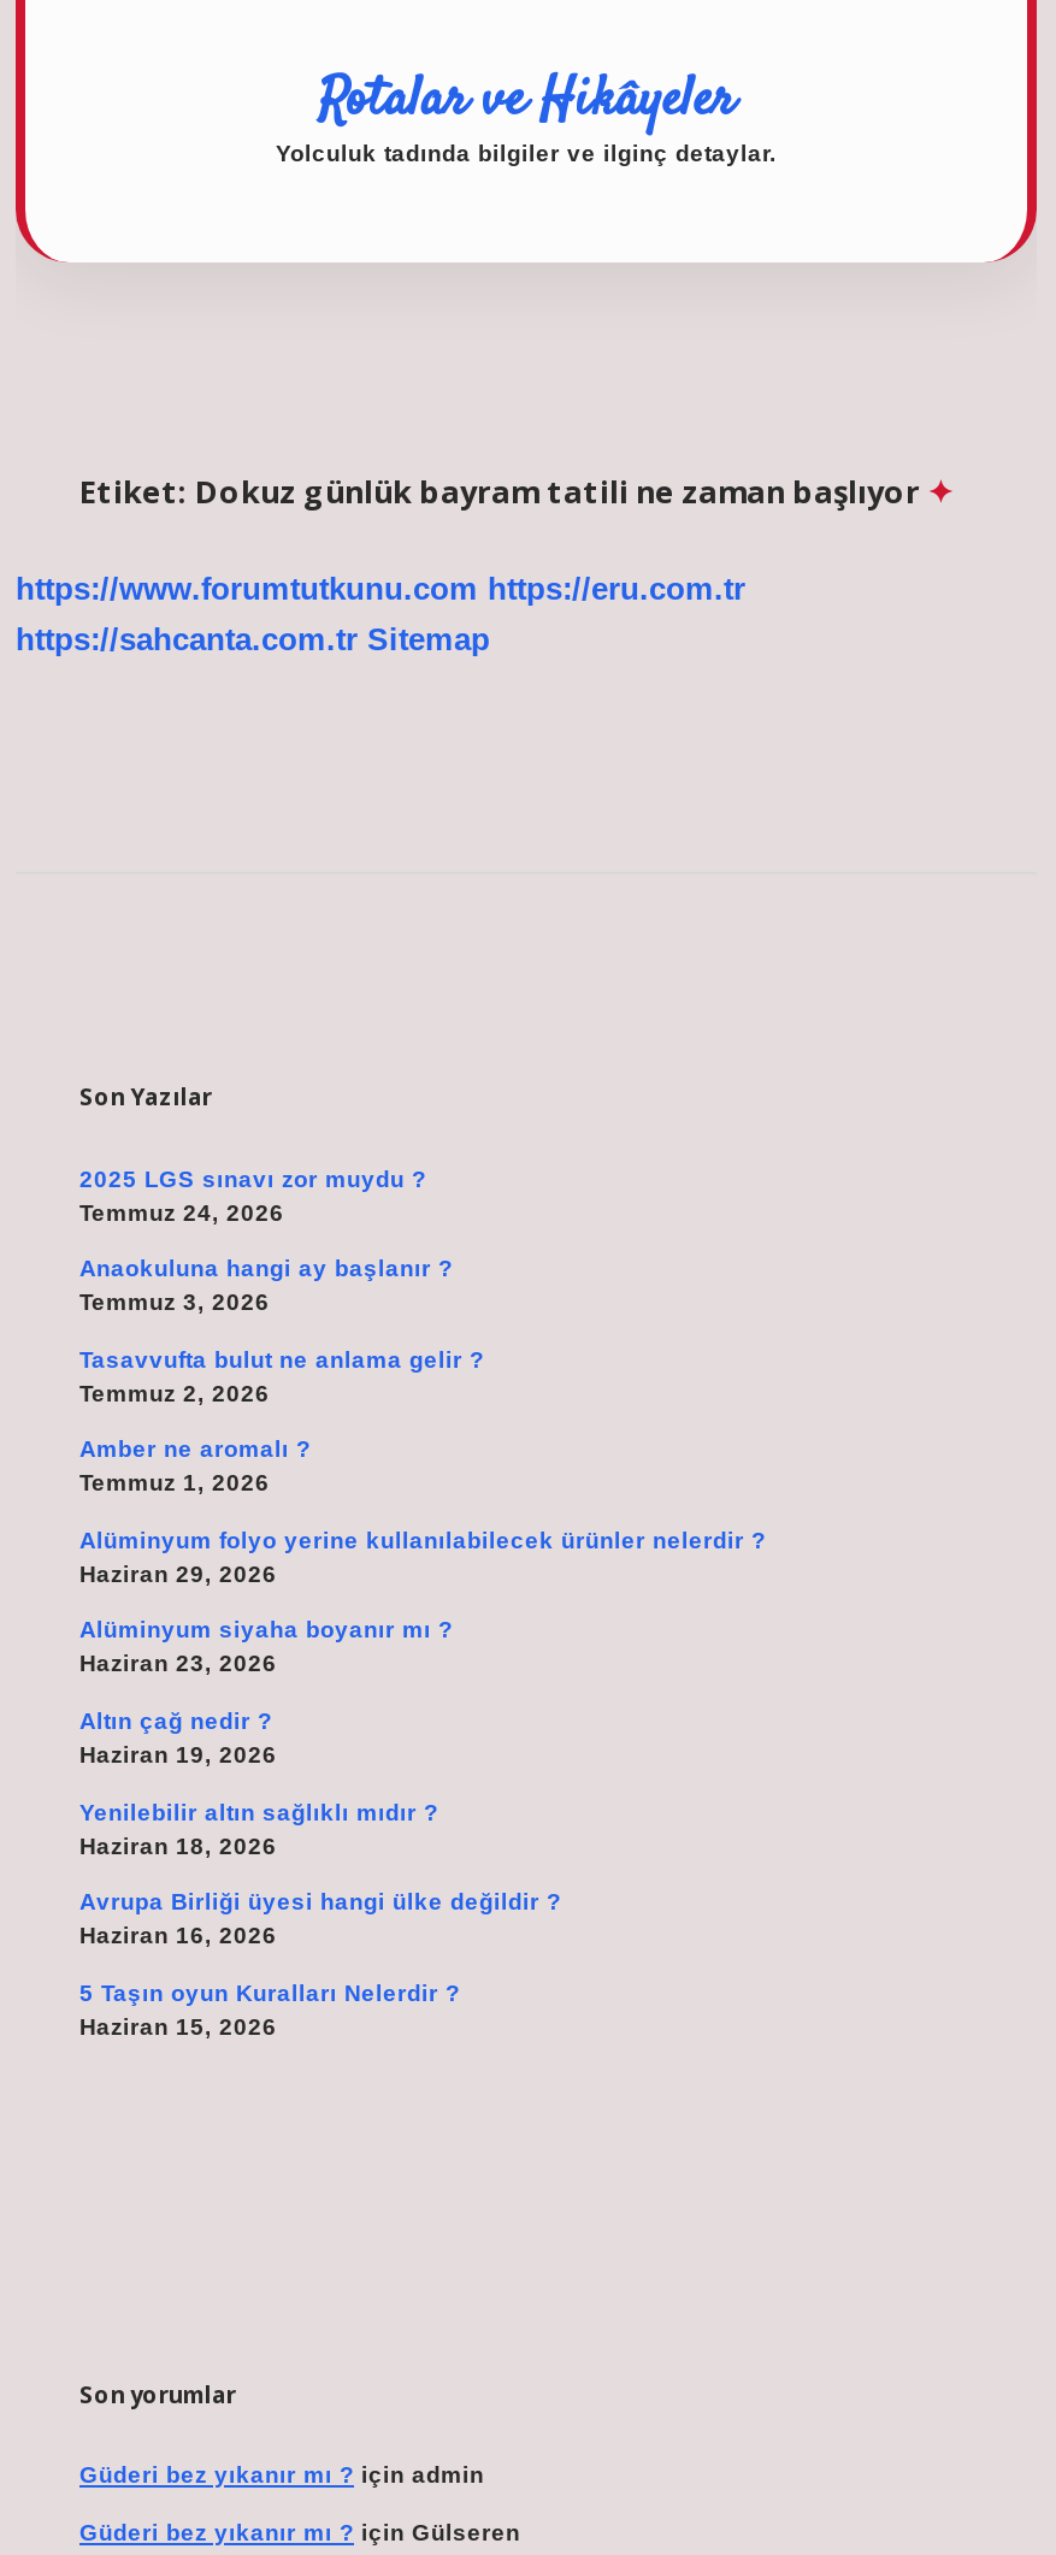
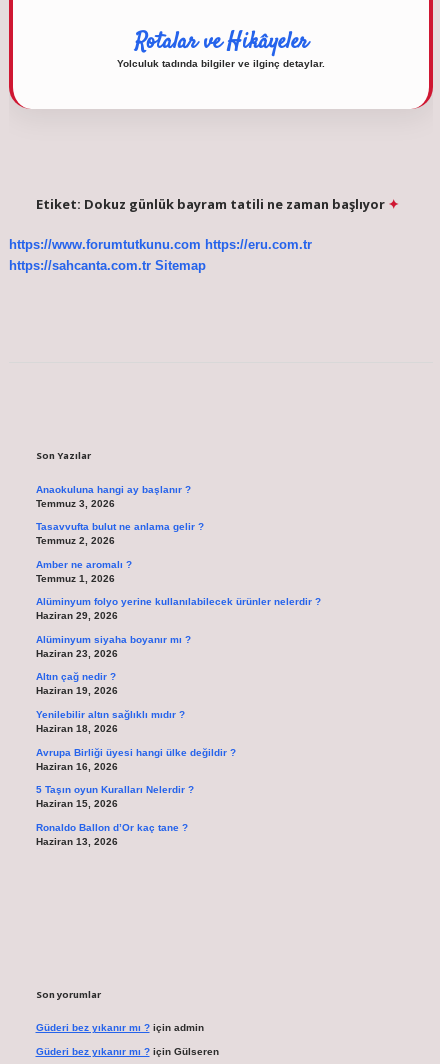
- 2025 LGS sınavı zor muydu ?
- Temmuz 24, 2026

moved up: Anaokuluna hangi ay başlanır ? | Temmuz 3, 2026 | Tasavvufta bulut ne anlama gelir ? | ... | 5 Taşın oyun Kuralları Nelerdir ? | Haziran 15, 2026

+ Ronaldo Ballon d’Or kaç tane ?
+ Haziran 13, 2026
